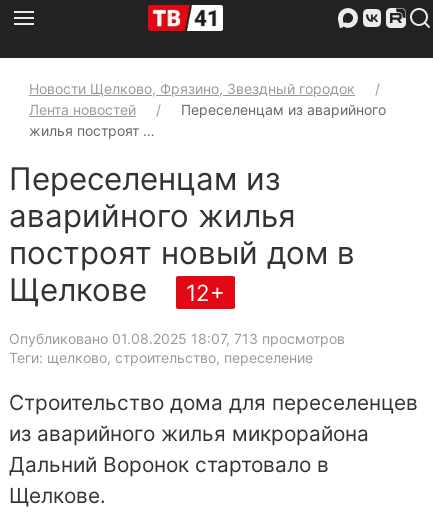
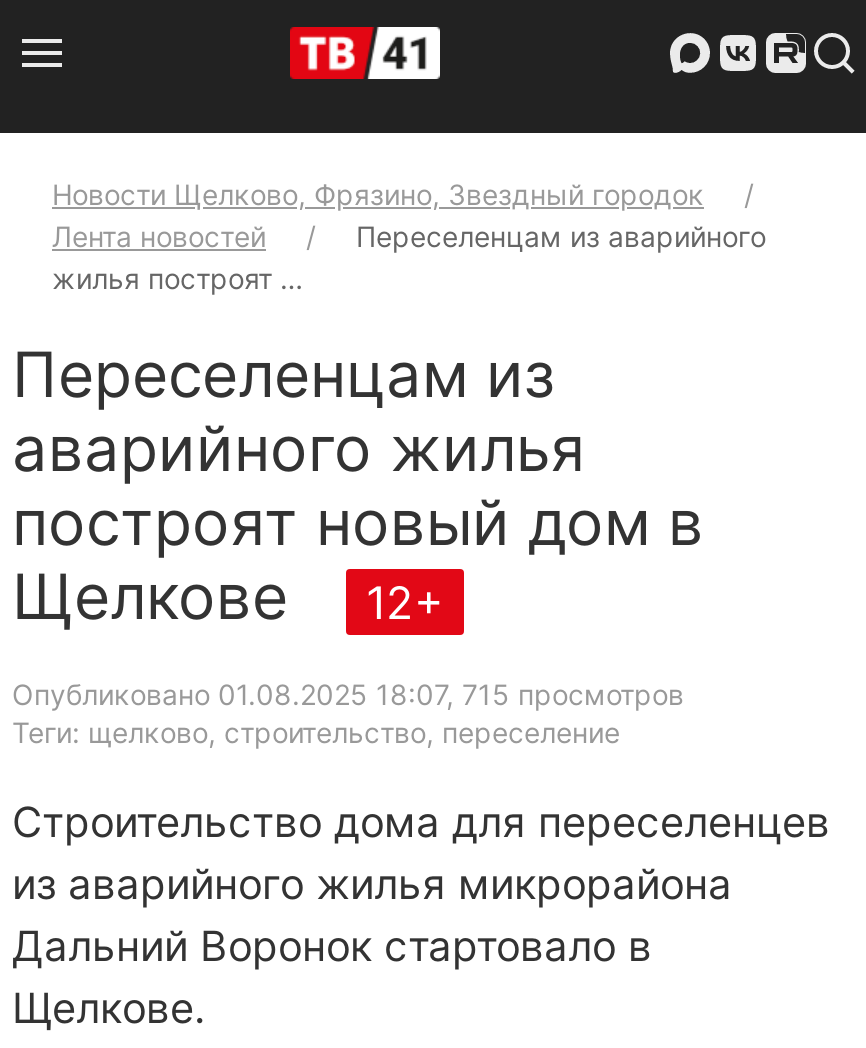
- Опубликовано 01.08.2025 18:07, 713 просмотров
+ Опубликовано 01.08.2025 18:07, 715 просмотров
